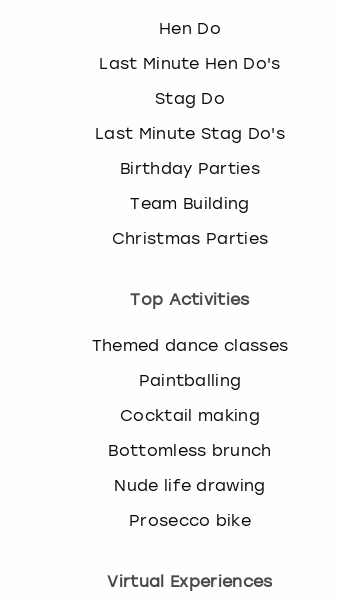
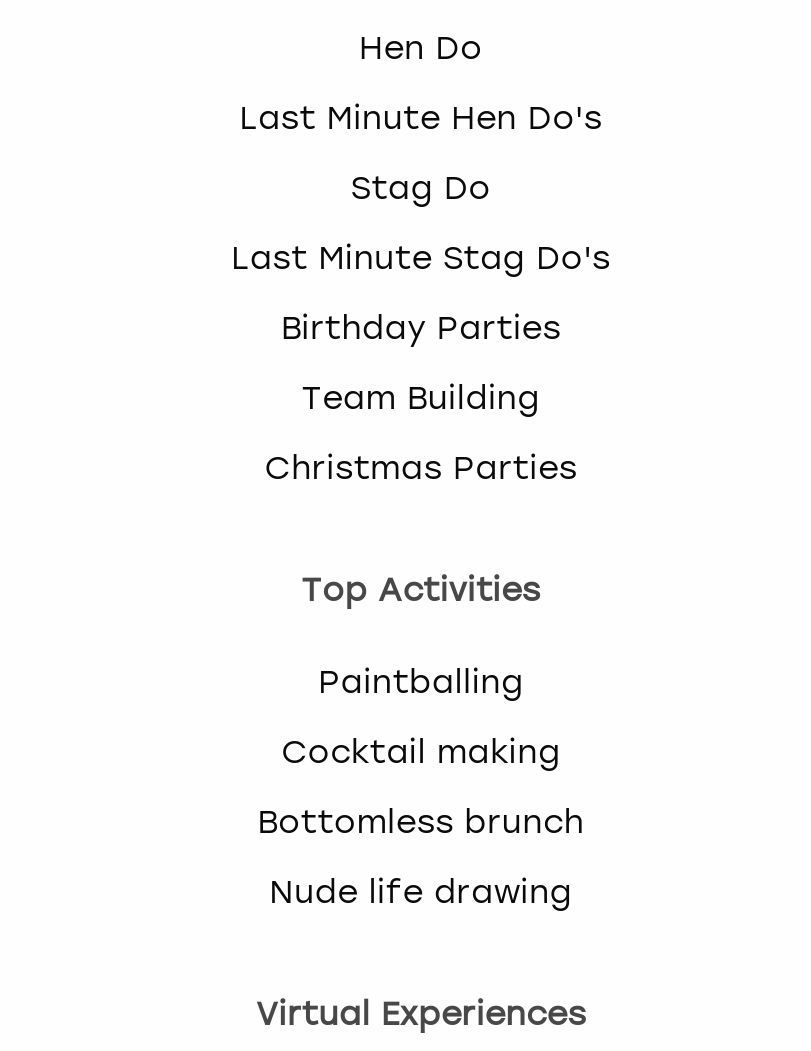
- Themed dance classes

- Prosecco bike
